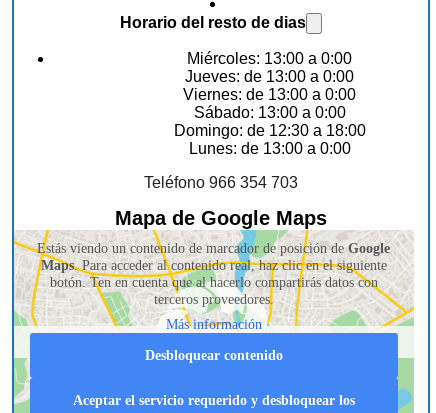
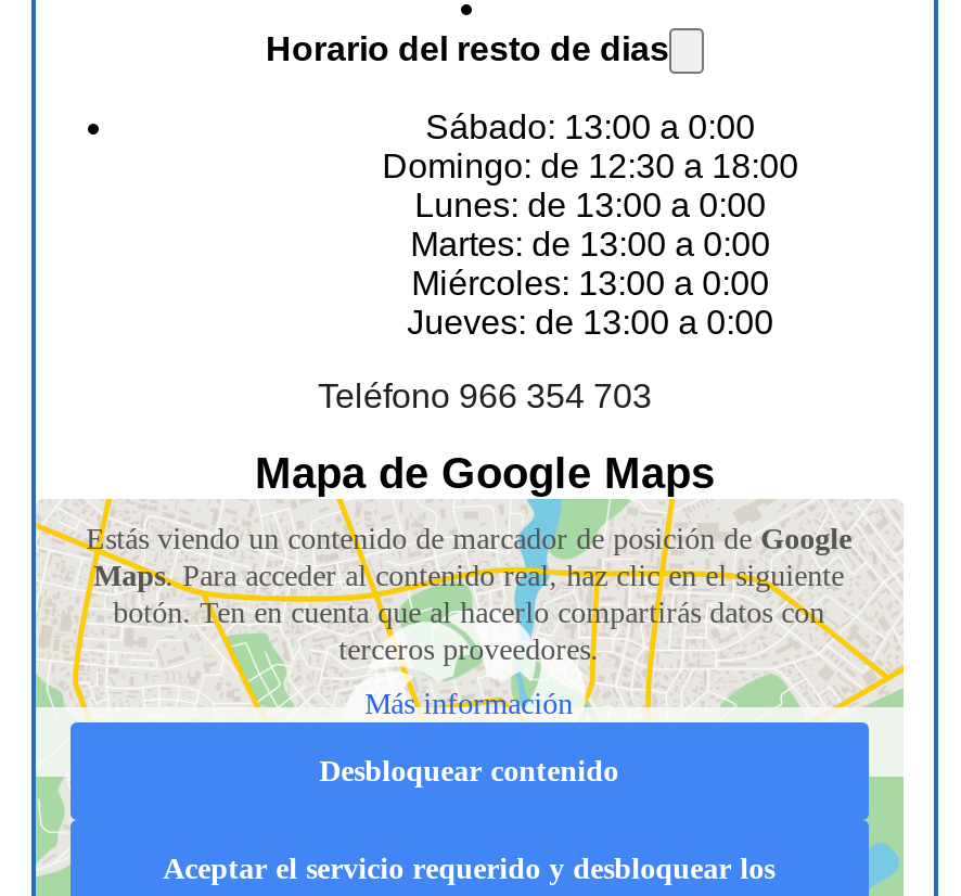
moved down: Miércoles: 13:00 a 0:00 | Jueves: de 13:00 a 0:00

- Viernes: de 13:00 a 0:00

moved up: Sábado: 13:00 a 0:00 | Domingo: de 12:30 a 18:00 | Lunes: de 13:00 a 0:00

+ Martes: de 13:00 a 0:00
